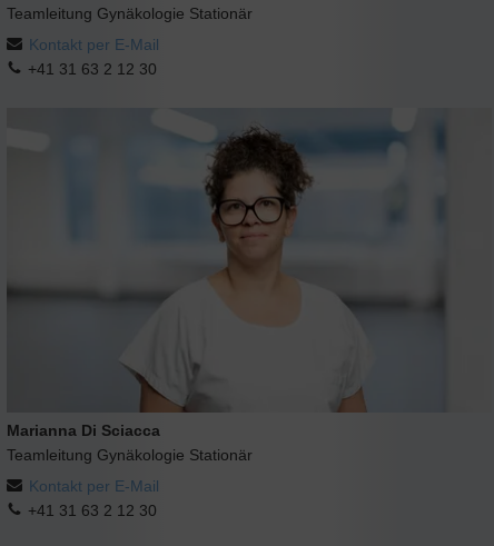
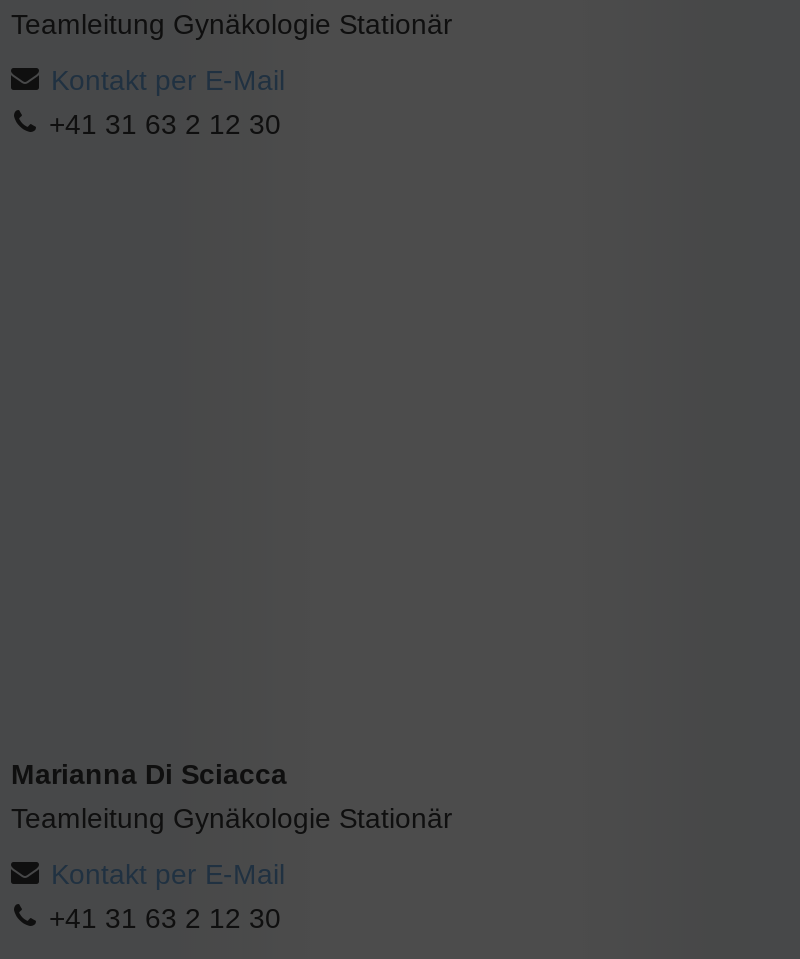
- [image]
